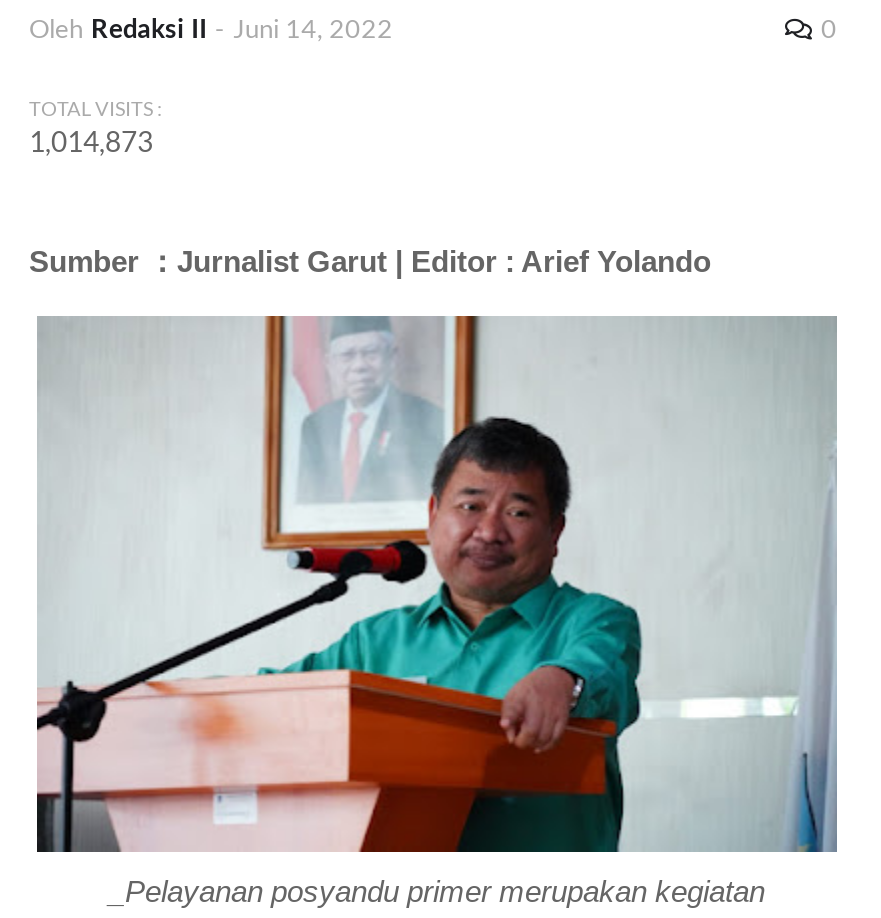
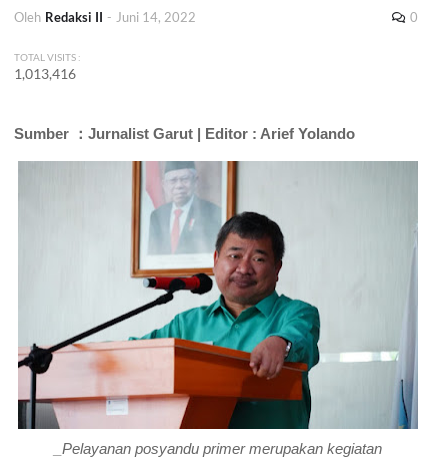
- 1,014,873
+ 1,013,416
